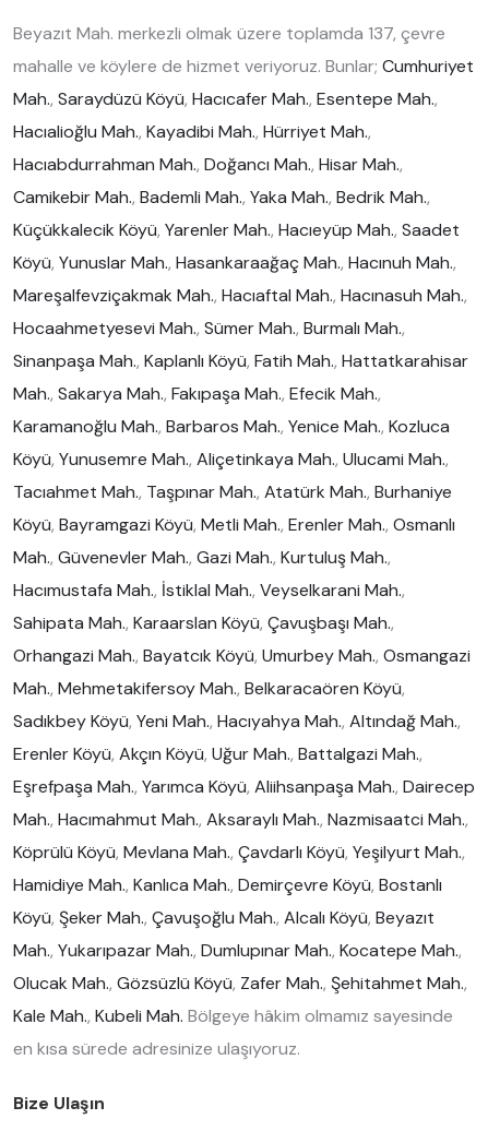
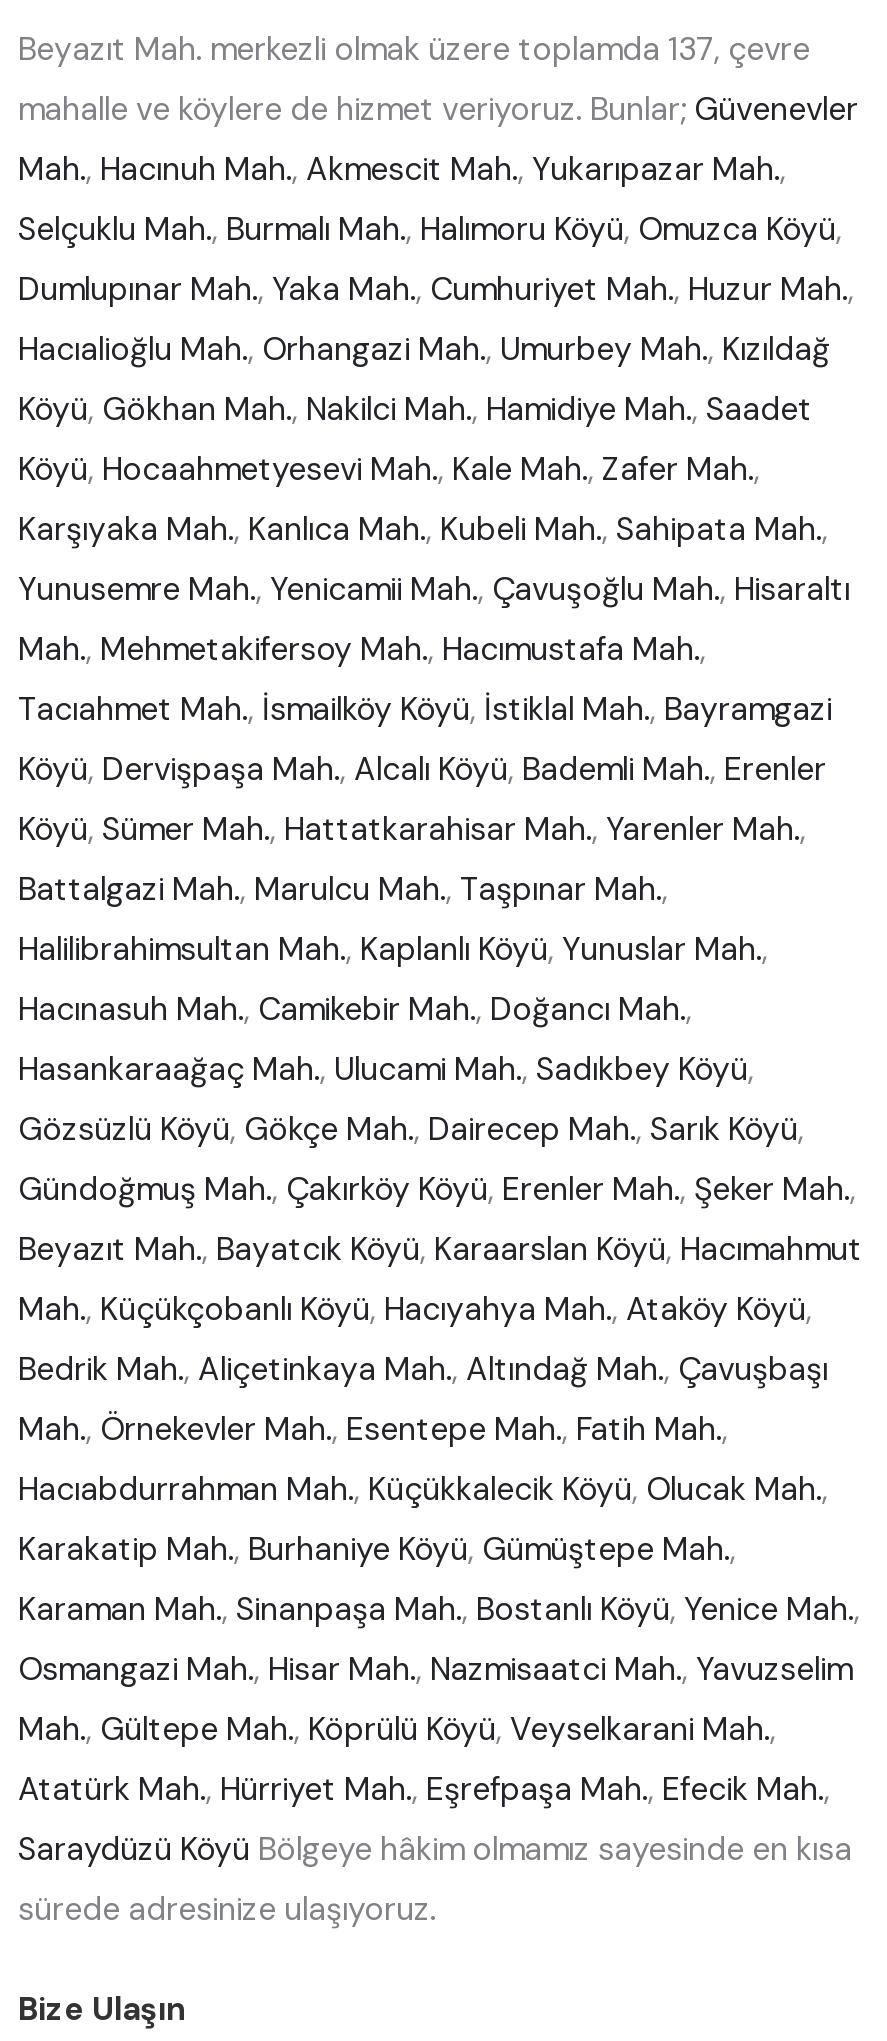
- mahalle ve köylere de hizmet veriyoruz. Bunlar; Cumhuriyet
- Mah., Saraydüzü Köyü, Hacıcafer Mah., Esentepe Mah.,
- Hacıalioğlu Mah., Kayadibi Mah., Hürriyet Mah.,
- Hacıabdurrahman Mah., Doğancı Mah., Hisar Mah.,
- Camikebir Mah., Bademli Mah., Yaka Mah., Bedrik Mah.,
- Küçükkalecik Köyü, Yarenler Mah., Hacıeyüp Mah., Saadet
- Köyü, Yunuslar Mah., Hasankaraağaç Mah., Hacınuh Mah.,
- Mareşalfevziçakmak Mah., Hacıaftal Mah., Hacınasuh Mah.,
- Hocaahmetyesevi Mah., Sümer Mah., Burmalı Mah.,
- Sinanpaşa Mah., Kaplanlı Köyü, Fatih Mah., Hattatkarahisar
- Mah., Sakarya Mah., Fakıpaşa Mah., Efecik Mah.,
- Karamanoğlu Mah., Barbaros Mah., Yenice Mah., Kozluca
- Köyü, Yunusemre Mah., Aliçetinkaya Mah., Ulucami Mah.,
- Tacıahmet Mah., Taşpınar Mah., Atatürk Mah., Burhaniye
- Köyü, Bayramgazi Köyü, Metli Mah., Erenler Mah., Osmanlı
- Mah., Güvenevler Mah., Gazi Mah., Kurtuluş Mah.,
- Hacımustafa Mah., İstiklal Mah., Veyselkarani Mah.,
- Sahipata Mah., Karaarslan Köyü, Çavuşbaşı Mah.,
- Orhangazi Mah., Bayatcık Köyü, Umurbey Mah., Osmangazi
- Mah., Mehmetakifersoy Mah., Belkaracaören Köyü,
- Sadıkbey Köyü, Yeni Mah., Hacıyahya Mah., Altındağ Mah.,
- Erenler Köyü, Akçın Köyü, Uğur Mah., Battalgazi Mah.,
- Eşrefpaşa Mah., Yarımca Köyü, Aliihsanpaşa Mah., Dairecep
- Mah., Hacımahmut Mah., Aksaraylı Mah., Nazmisaatci Mah.,
- Köprülü Köyü, Mevlana Mah., Çavdarlı Köyü, Yeşilyurt Mah.,
- Hamidiye Mah., Kanlıca Mah., Demirçevre Köyü, Bostanlı
- Köyü, Şeker Mah., Çavuşoğlu Mah., Alcalı Köyü, Beyazıt
- Mah., Yukarıpazar Mah., Dumlupınar Mah., Kocatepe Mah.,
- Olucak Mah., Gözsüzlü Köyü, Zafer Mah., Şehitahmet Mah.,
- Kale Mah., Kubeli Mah. Bölgeye hâkim olmamız sayesinde
- en kısa sürede adresinize ulaşıyoruz.
+ mahalle ve köylere de hizmet veriyoruz. Bunlar; Güvenevler
+ Mah., Hacınuh Mah., Akmescit Mah., Yukarıpazar Mah.,
+ Selçuklu Mah., Burmalı Mah., Halımoru Köyü, Omuzca Köyü,
+ Dumlupınar Mah., Yaka Mah., Cumhuriyet Mah., Huzur Mah.,
+ Hacıalioğlu Mah., Orhangazi Mah., Umurbey Mah., Kızıldağ
+ Köyü, Gökhan Mah., Nakilci Mah., Hamidiye Mah., Saadet
+ Köyü, Hocaahmetyesevi Mah., Kale Mah., Zafer Mah.,
+ Karşıyaka Mah., Kanlıca Mah., Kubeli Mah., Sahipata Mah.,
+ Yunusemre Mah., Yenicamii Mah., Çavuşoğlu Mah., Hisaraltı
+ Mah., Mehmetakifersoy Mah., Hacımustafa Mah.,
+ Tacıahmet Mah., İsmailköy Köyü, İstiklal Mah., Bayramgazi
+ Köyü, Dervişpaşa Mah., Alcalı Köyü, Bademli Mah., Erenler
+ Köyü, Sümer Mah., Hattatkarahisar Mah., Yarenler Mah.,
+ Battalgazi Mah., Marulcu Mah., Taşpınar Mah.,
+ Halilibrahimsultan Mah., Kaplanlı Köyü, Yunuslar Mah.,
+ Hacınasuh Mah., Camikebir Mah., Doğancı Mah.,
+ Hasankaraağaç Mah., Ulucami Mah., Sadıkbey Köyü,
+ Gözsüzlü Köyü, Gökçe Mah., Dairecep Mah., Sarık Köyü,
+ Gündoğmuş Mah., Çakırköy Köyü, Erenler Mah., Şeker Mah.,
+ Beyazıt Mah., Bayatcık Köyü, Karaarslan Köyü, Hacımahmut
+ Mah., Küçükçobanlı Köyü, Hacıyahya Mah., Ataköy Köyü,
+ Bedrik Mah., Aliçetinkaya Mah., Altındağ Mah., Çavuşbaşı
+ Mah., Örnekevler Mah., Esentepe Mah., Fatih Mah.,
+ Hacıabdurrahman Mah., Küçükkalecik Köyü, Olucak Mah.,
+ Karakatip Mah., Burhaniye Köyü, Gümüştepe Mah.,
+ Karaman Mah., Sinanpaşa Mah., Bostanlı Köyü, Yenice Mah.,
+ Osmangazi Mah., Hisar Mah., Nazmisaatci Mah., Yavuzselim
+ Mah., Gültepe Mah., Köprülü Köyü, Veyselkarani Mah.,
+ Atatürk Mah., Hürriyet Mah., Eşrefpaşa Mah., Efecik Mah.,
+ Saraydüzü Köyü Bölgeye hâkim olmamız sayesinde en kısa
+ sürede adresinize ulaşıyoruz.
